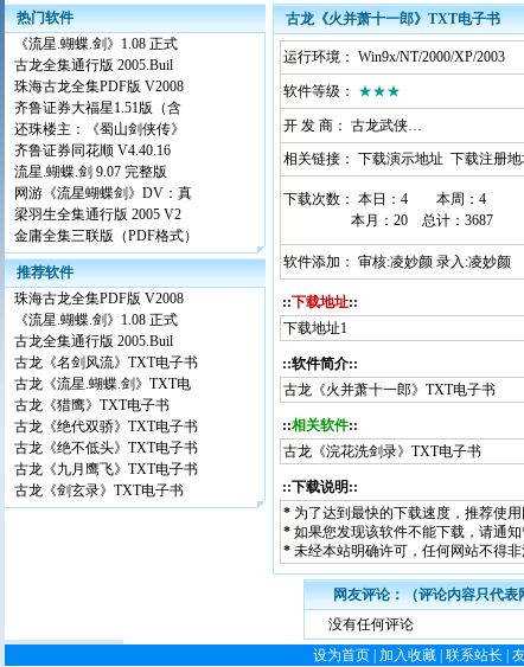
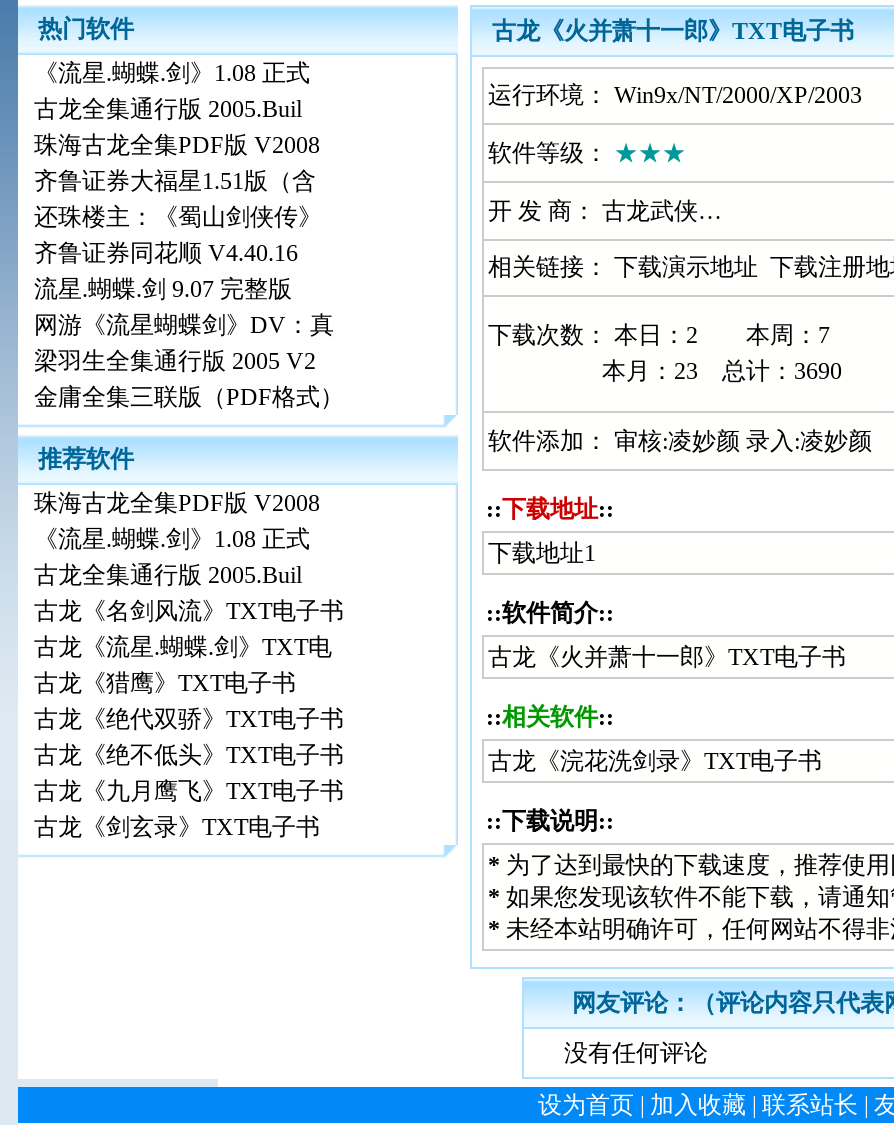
- 下载次数： 本日：4 本周：4
+ 下载次数： 本日：2 本周：7

- 本月：20 总计：3687
+ 本月：23 总计：3690
